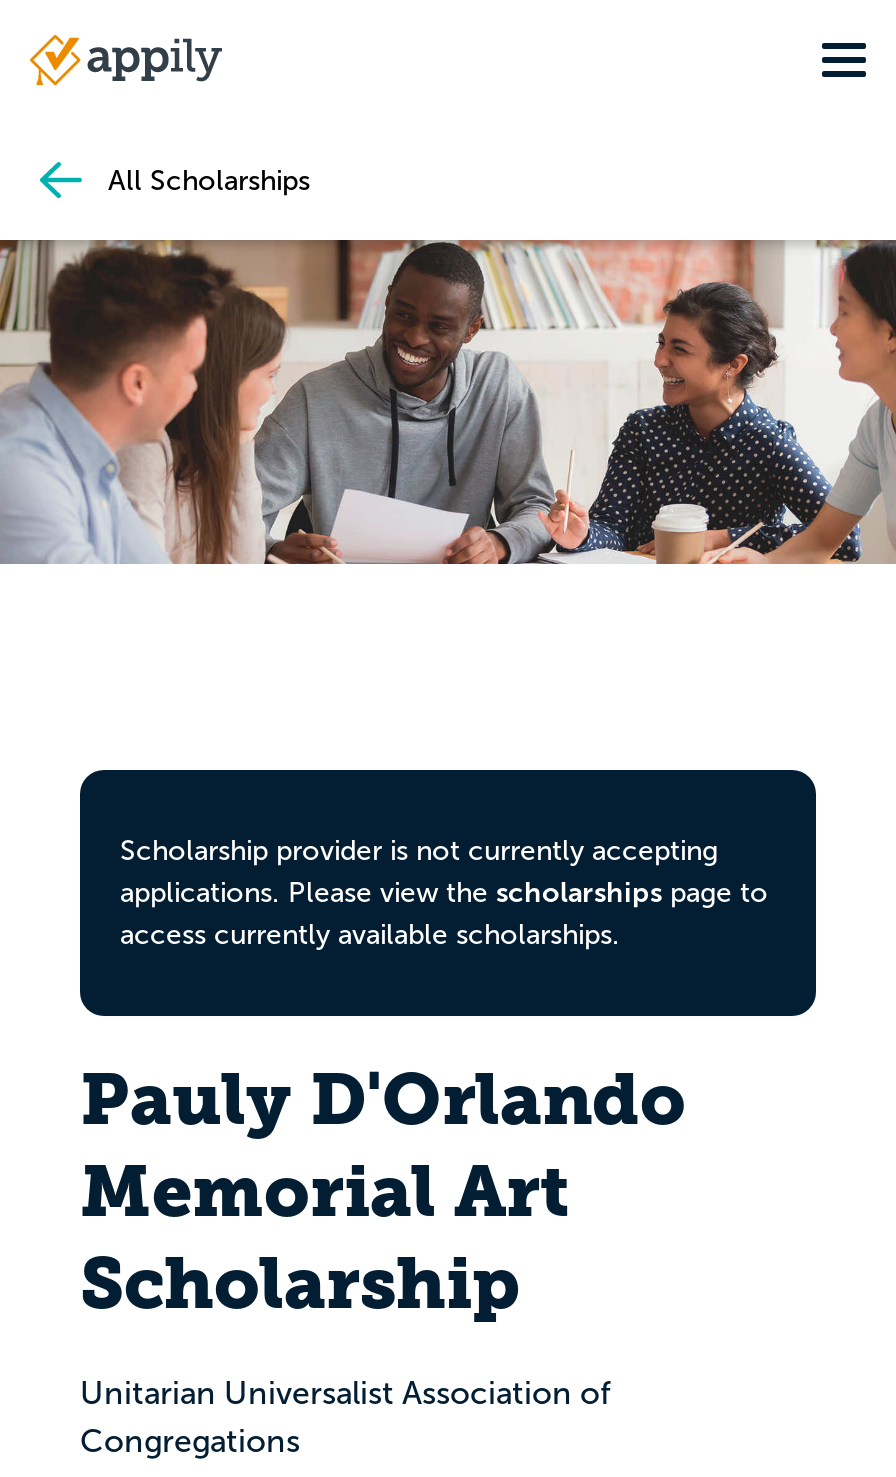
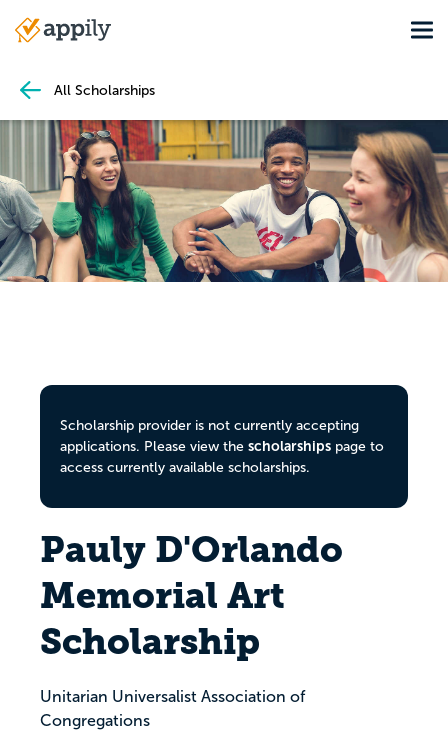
- [image]
+ [image]
